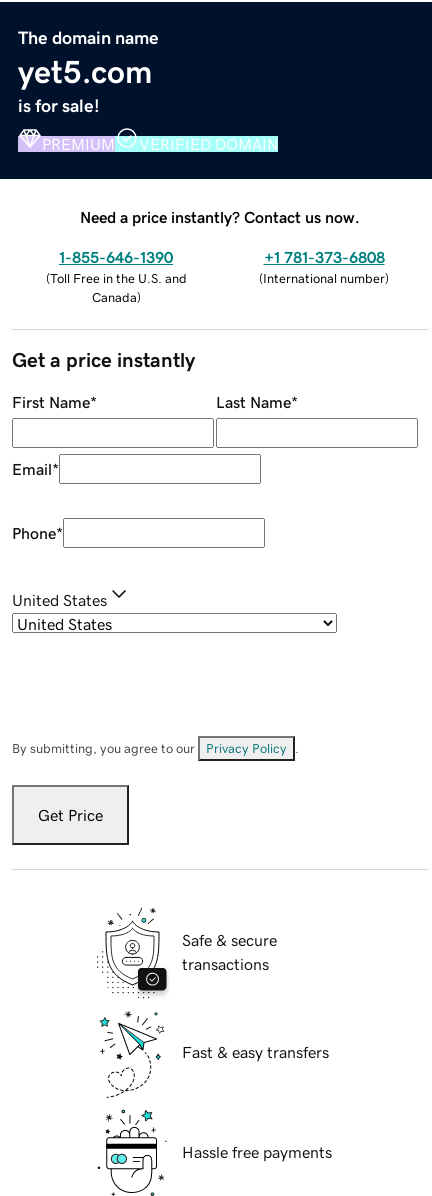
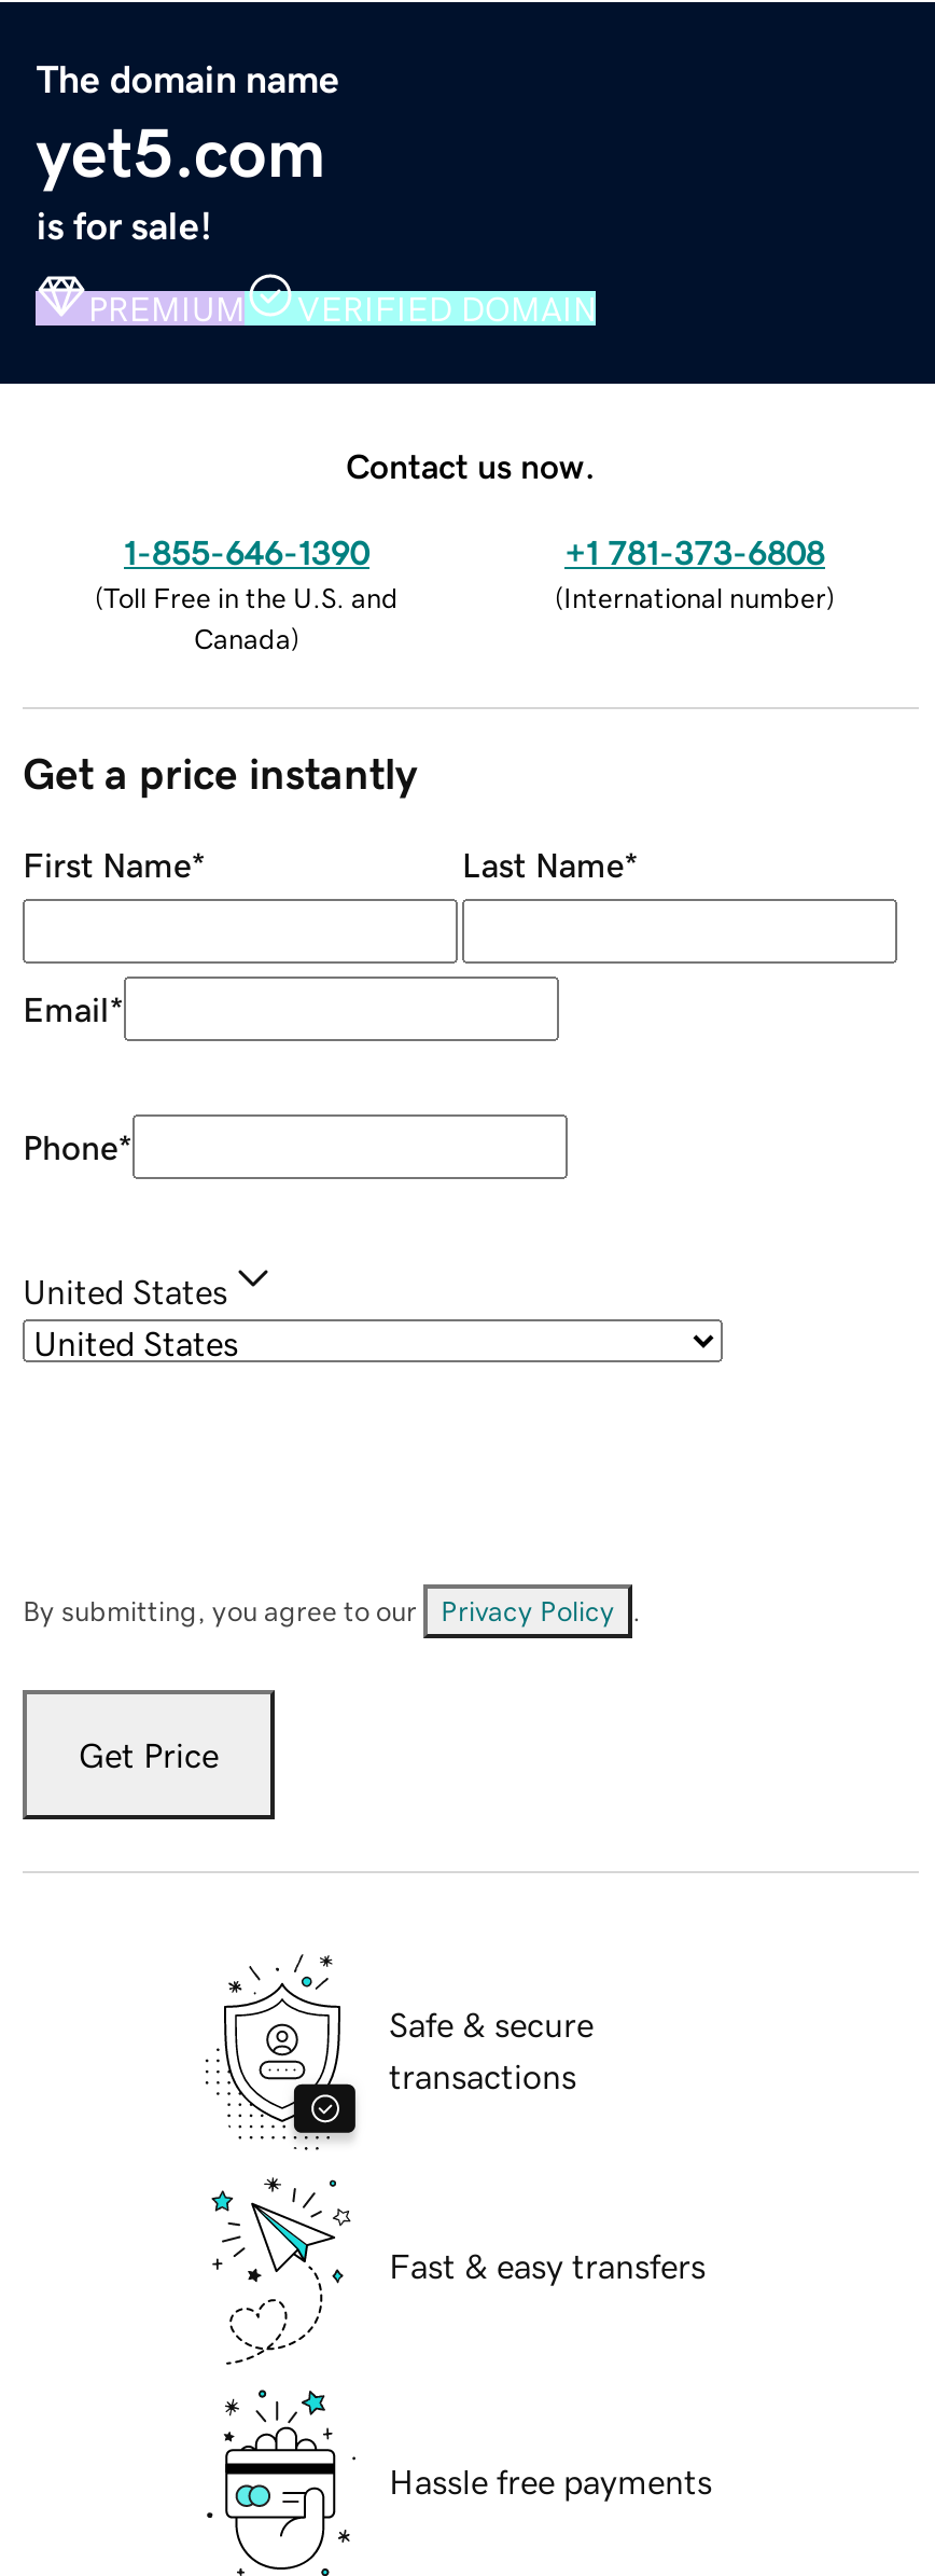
- Need a price instantly? Contact us now.
+ Contact us now.
